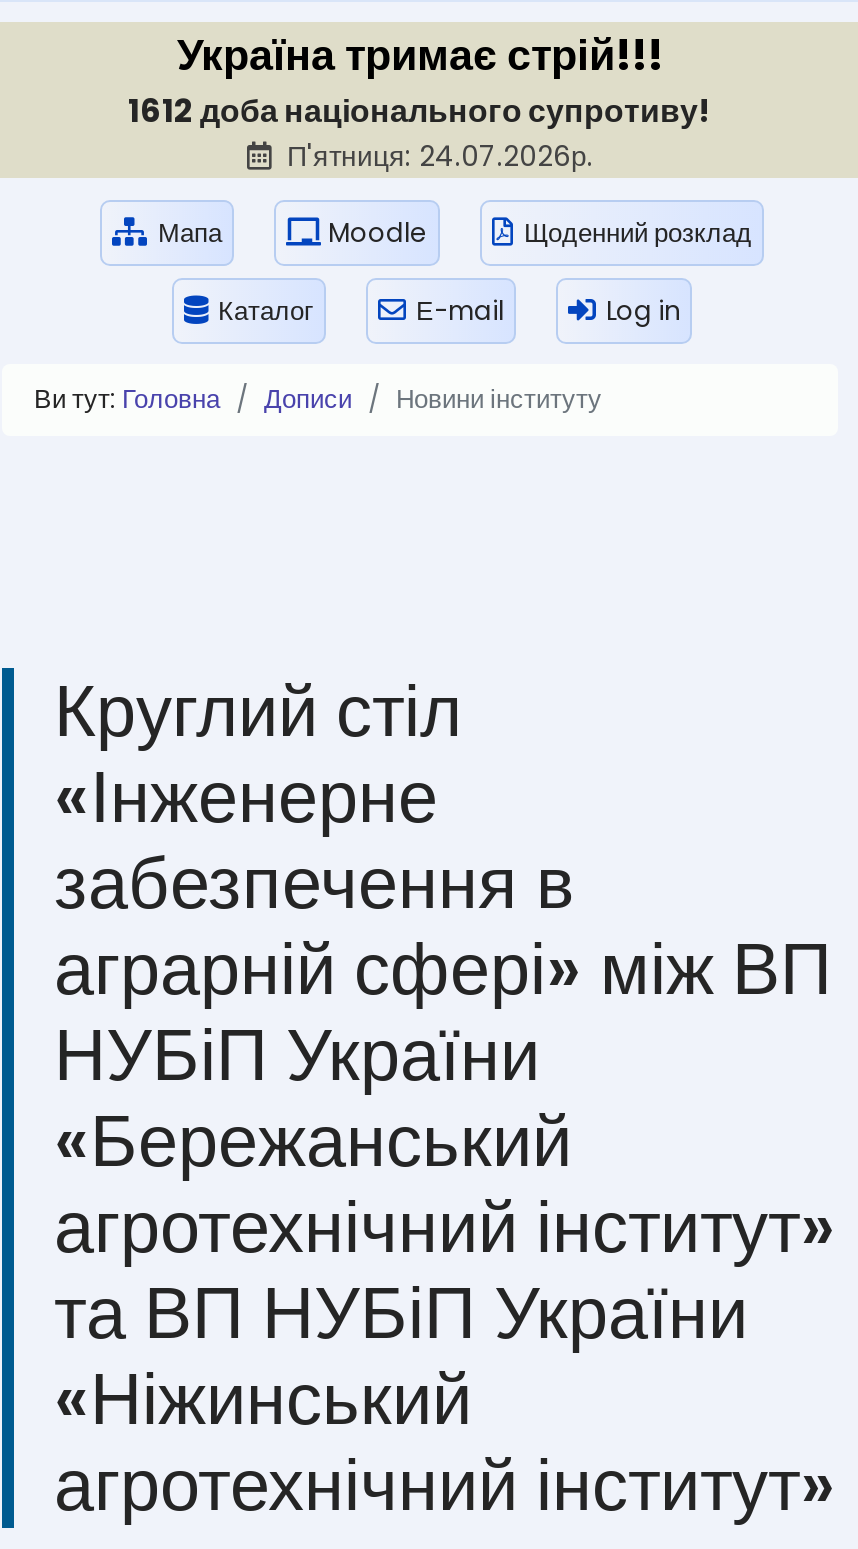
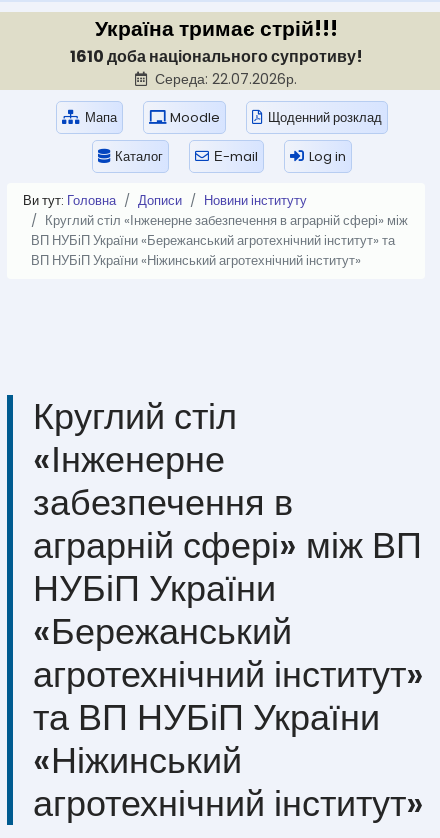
- 1612 доба національного супротиву!
- П'ятниця: 24.07.2026р.
+ 1610 доба національного супротиву!
+ Середа: 22.07.2026р.

+ Круглий стіл «Інженерне забезпечення в аграрній сфері» між
+ ВП НУБіП України «Бережанський агротехнічний інститут» та
+ ВП НУБіП України «Ніжинський агротехнічний інститут»
